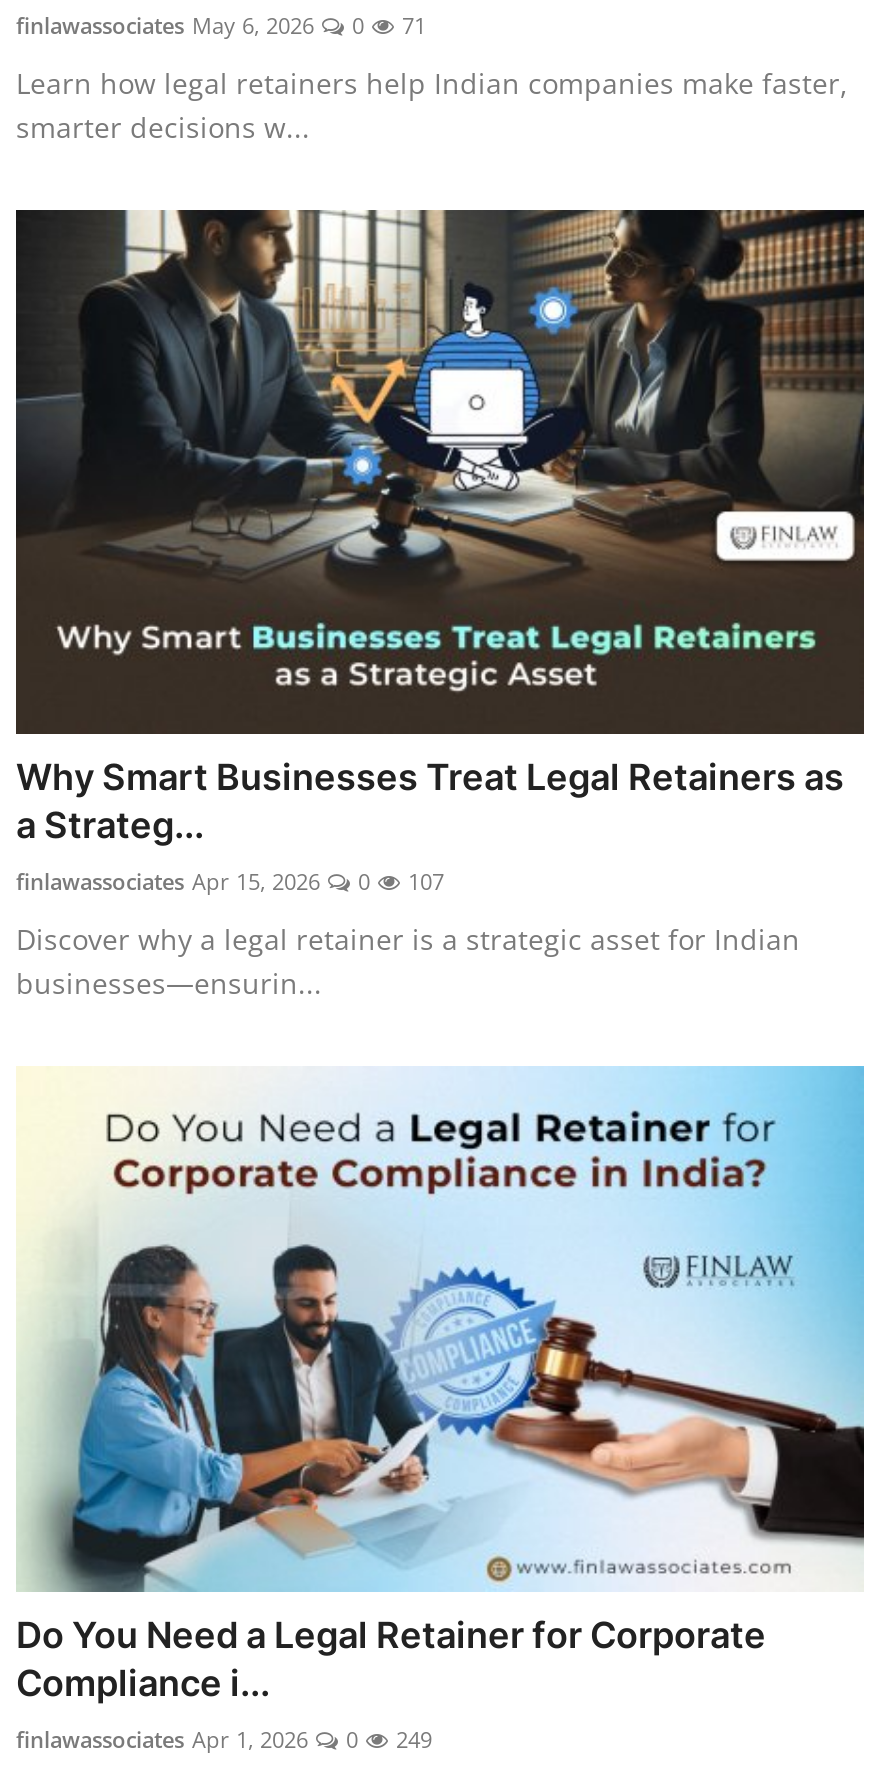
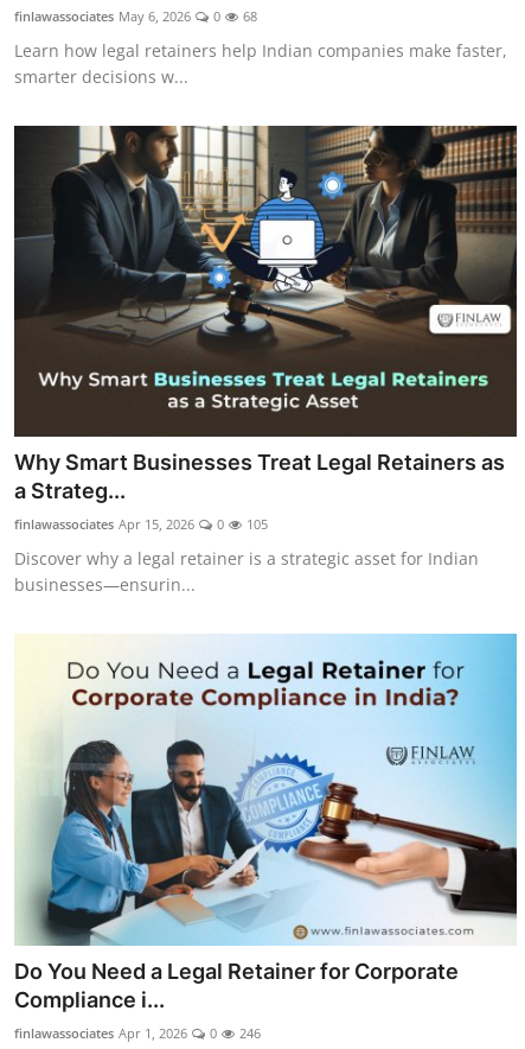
- finlawassociates May 6, 2026 0 71
+ finlawassociates May 6, 2026 0 68

- finlawassociates Apr 15, 2026 0 107
+ finlawassociates Apr 15, 2026 0 105

- finlawassociates Apr 1, 2026 0 249
+ finlawassociates Apr 1, 2026 0 246
